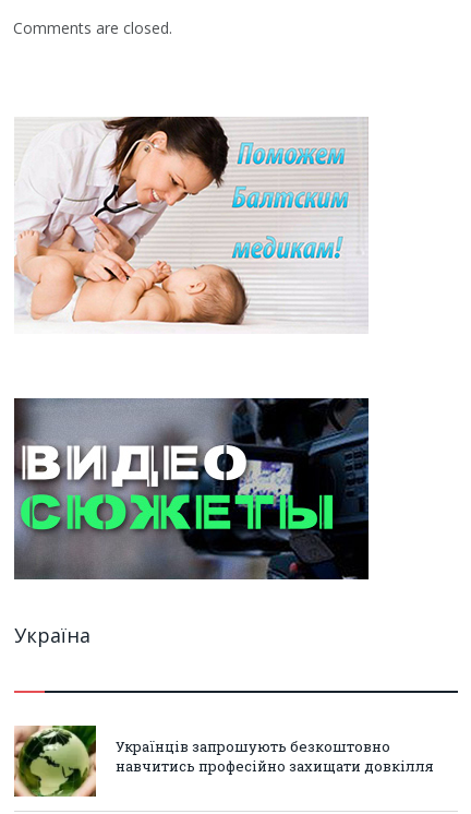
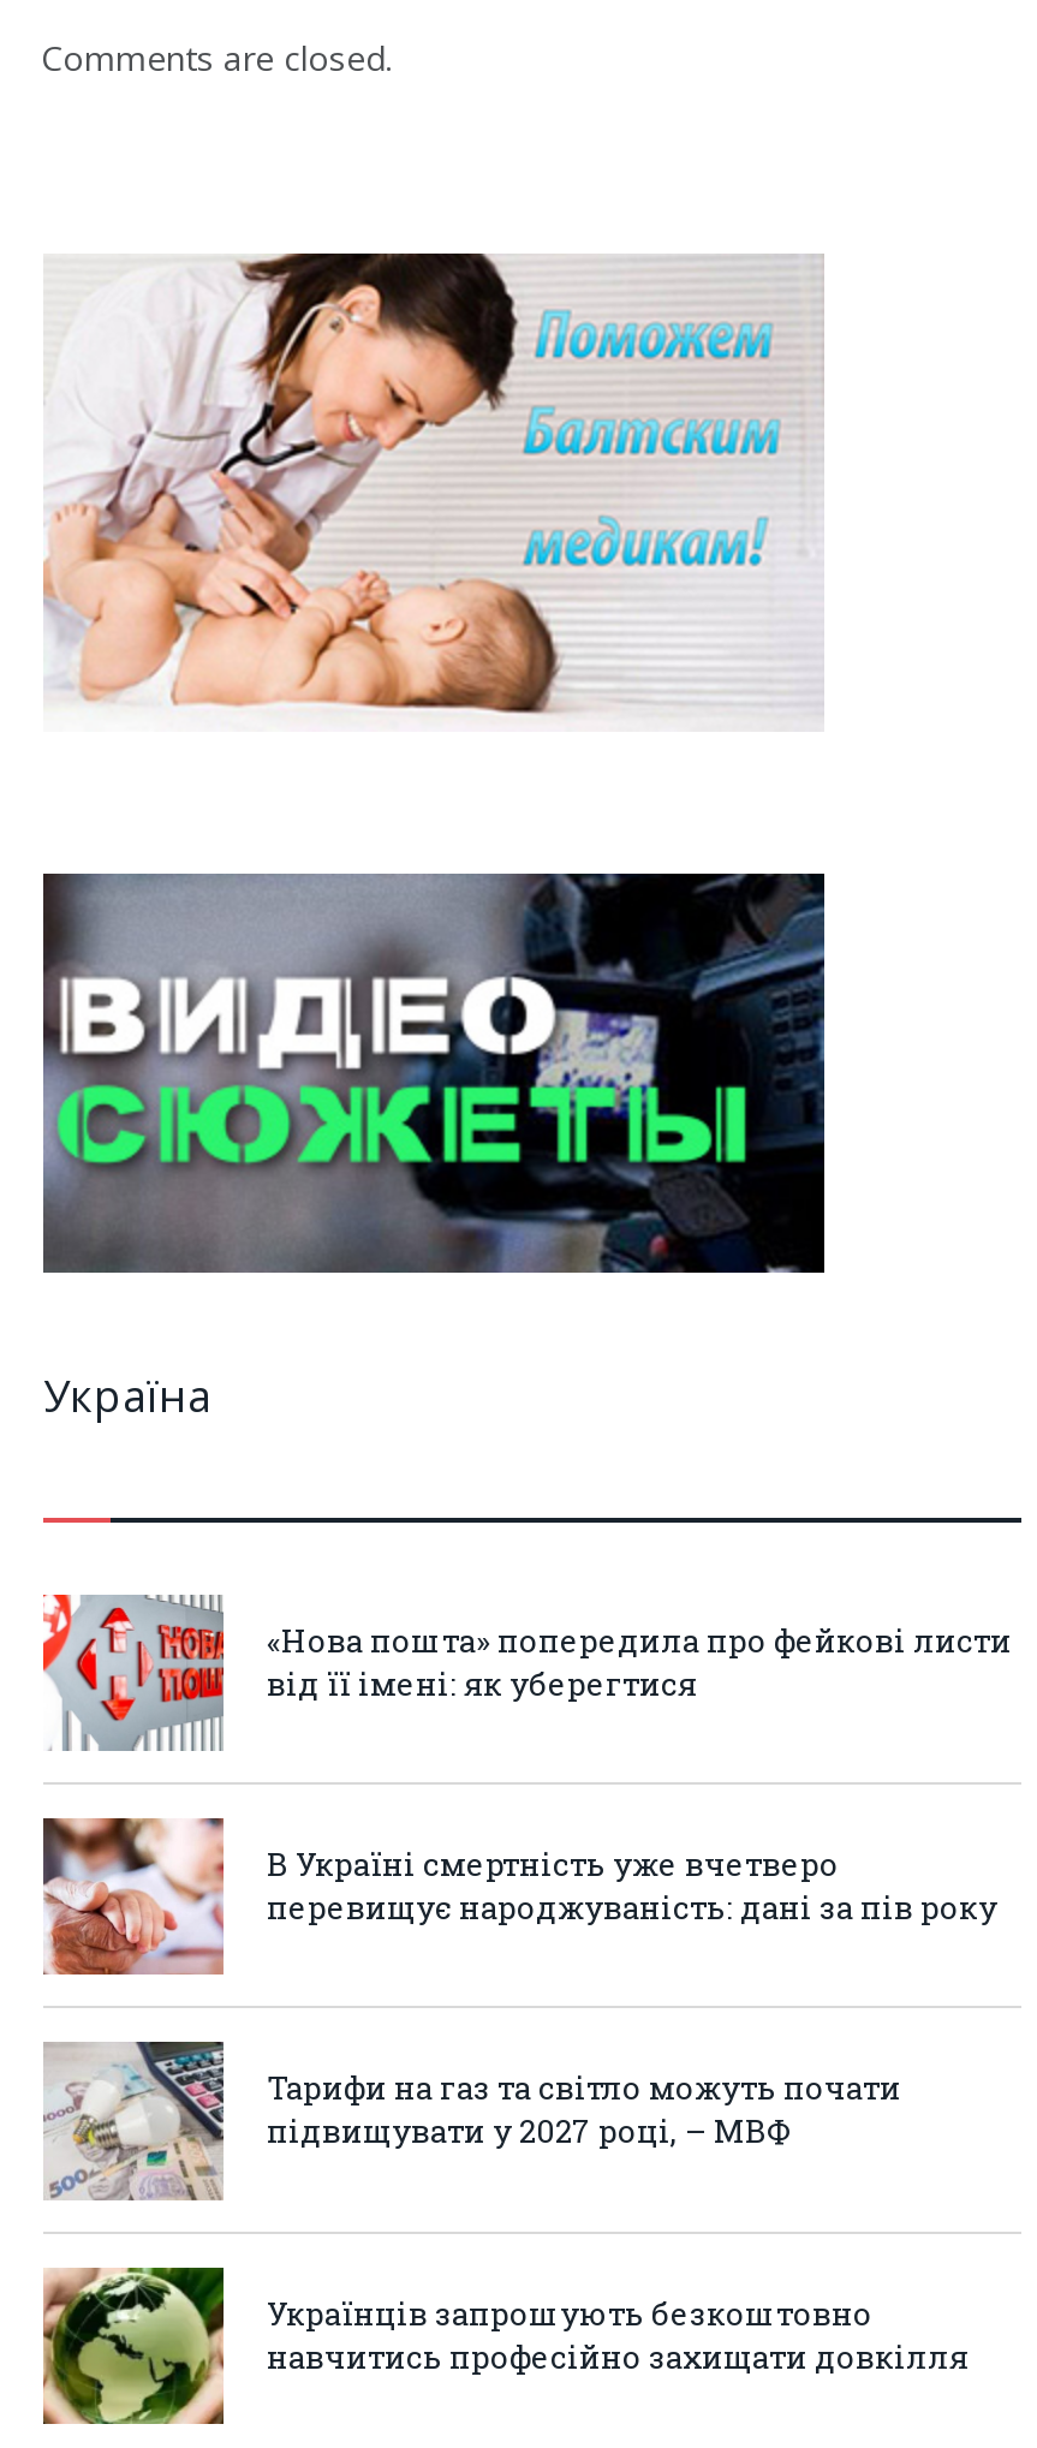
+ [image]
+ «Нова пошта» попередила про фейкові листи
+ від її імені: як уберегтися

+ [image]
+ В Україні смертність уже вчетверо
+ перевищує народжуваність: дані за пів року

+ [image]
+ Тарифи на газ та світло можуть почати
+ підвищувати у 2027 році, – МВФ
